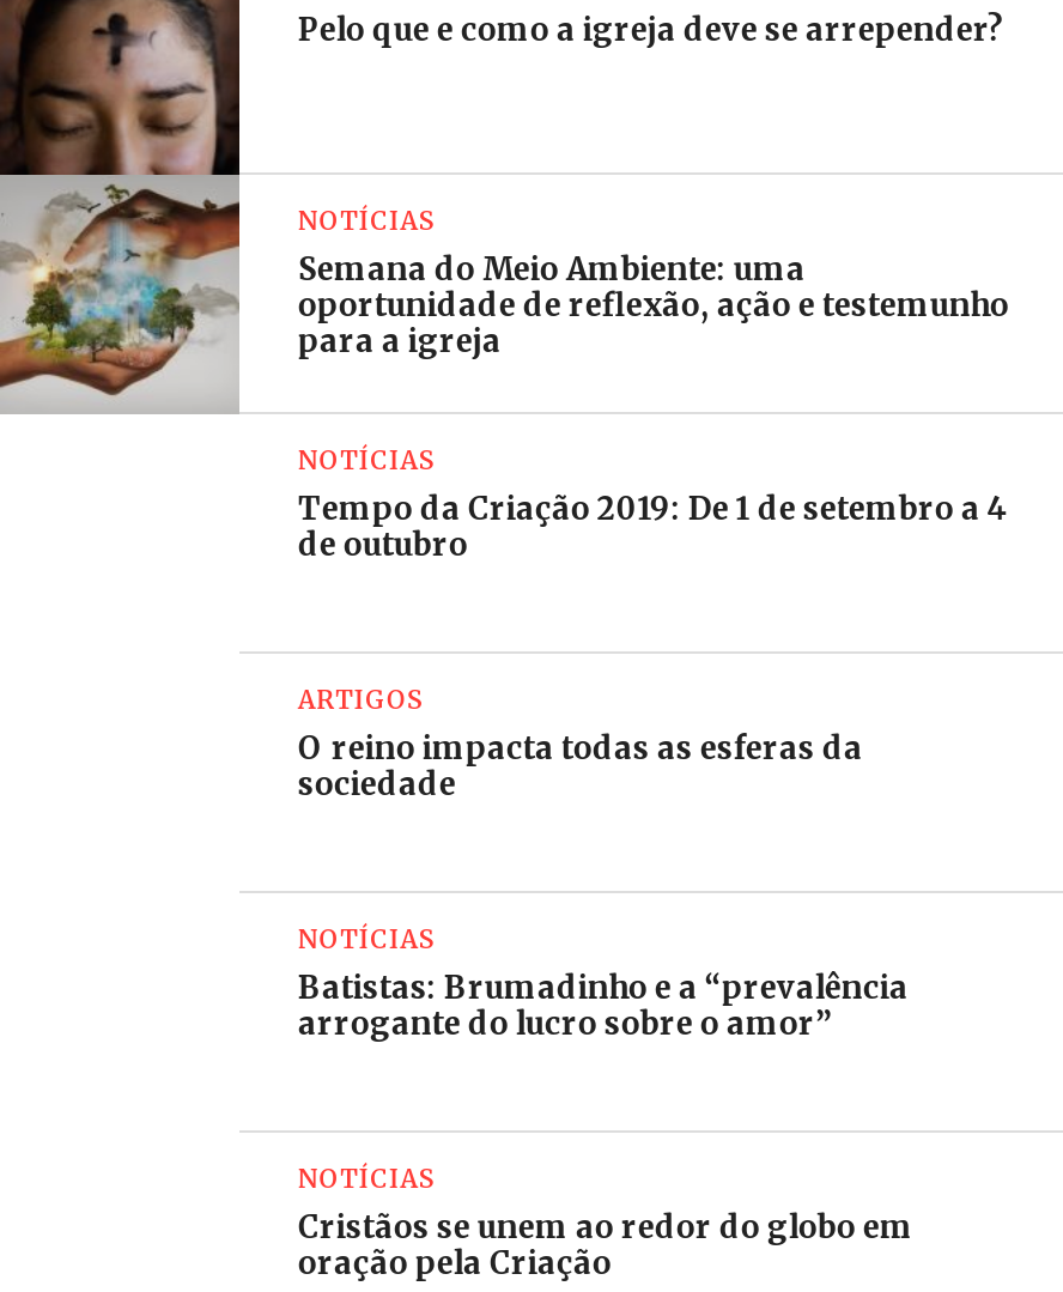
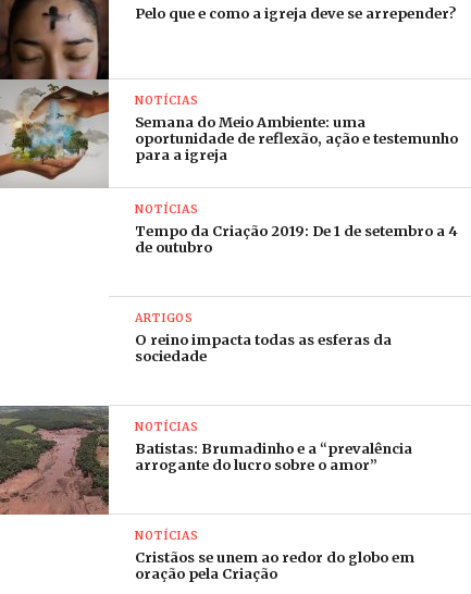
+ [image]
